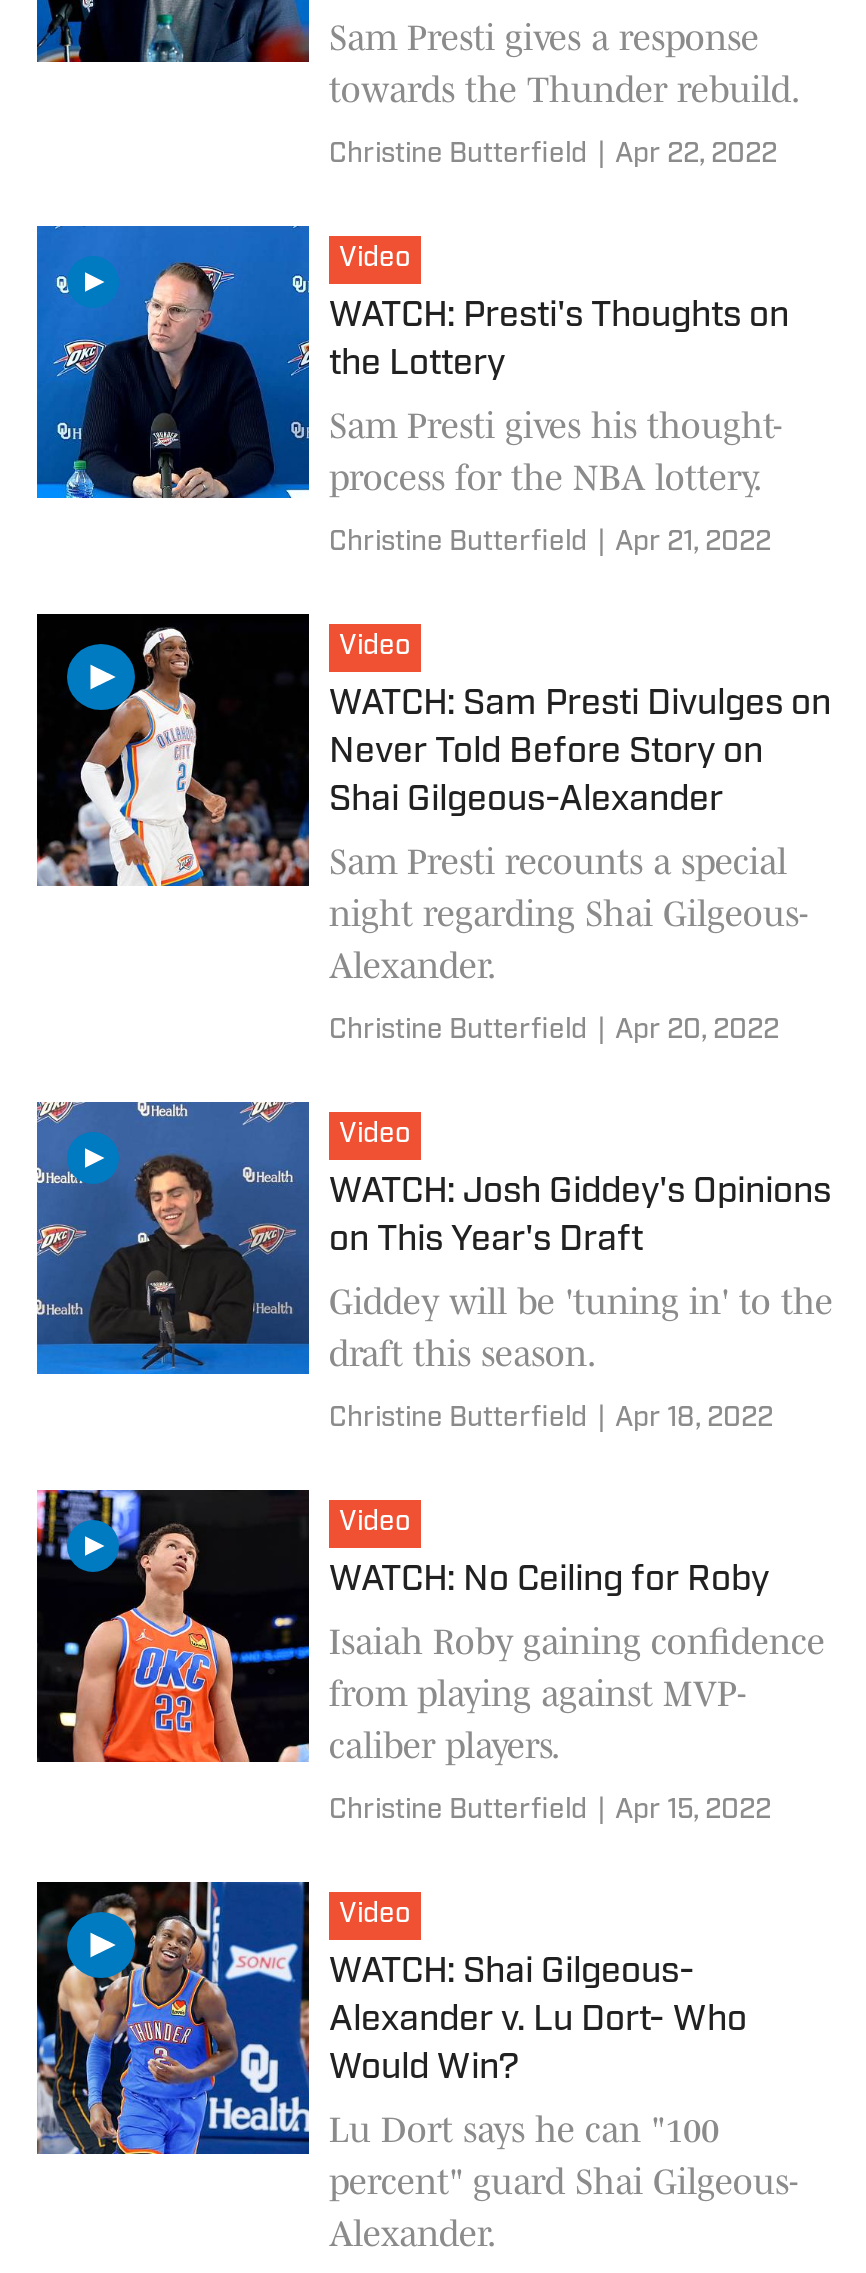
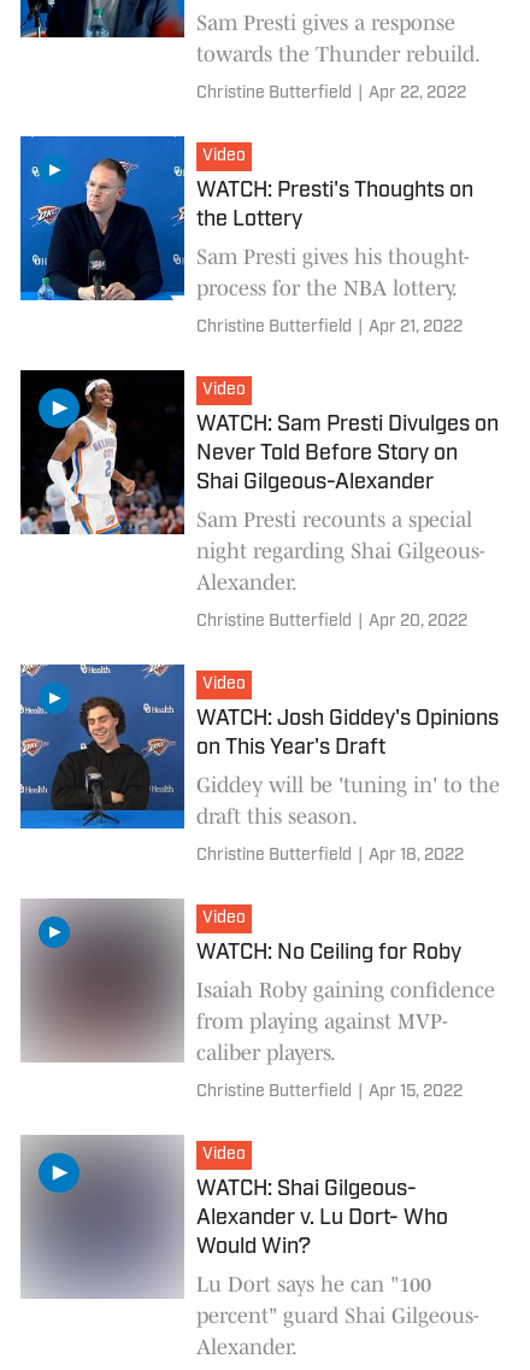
- [image]
+ [image]

- [image]
+ [image]
